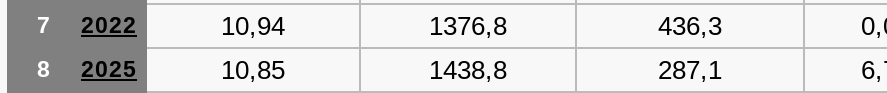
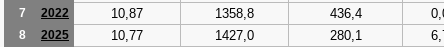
- 10,94
+ 10,87

- 1376,8
+ 1358,8

- 436,3
+ 436,4

- 10,85
+ 10,77

- 1438,8
+ 1427,0

- 287,1
+ 280,1
